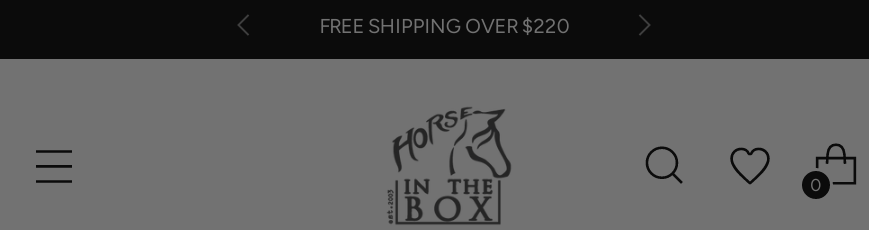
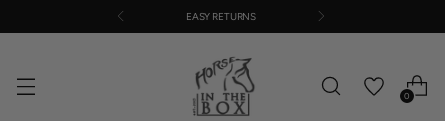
- FREE SHIPPING OVER $220
+ EASY RETURNS
